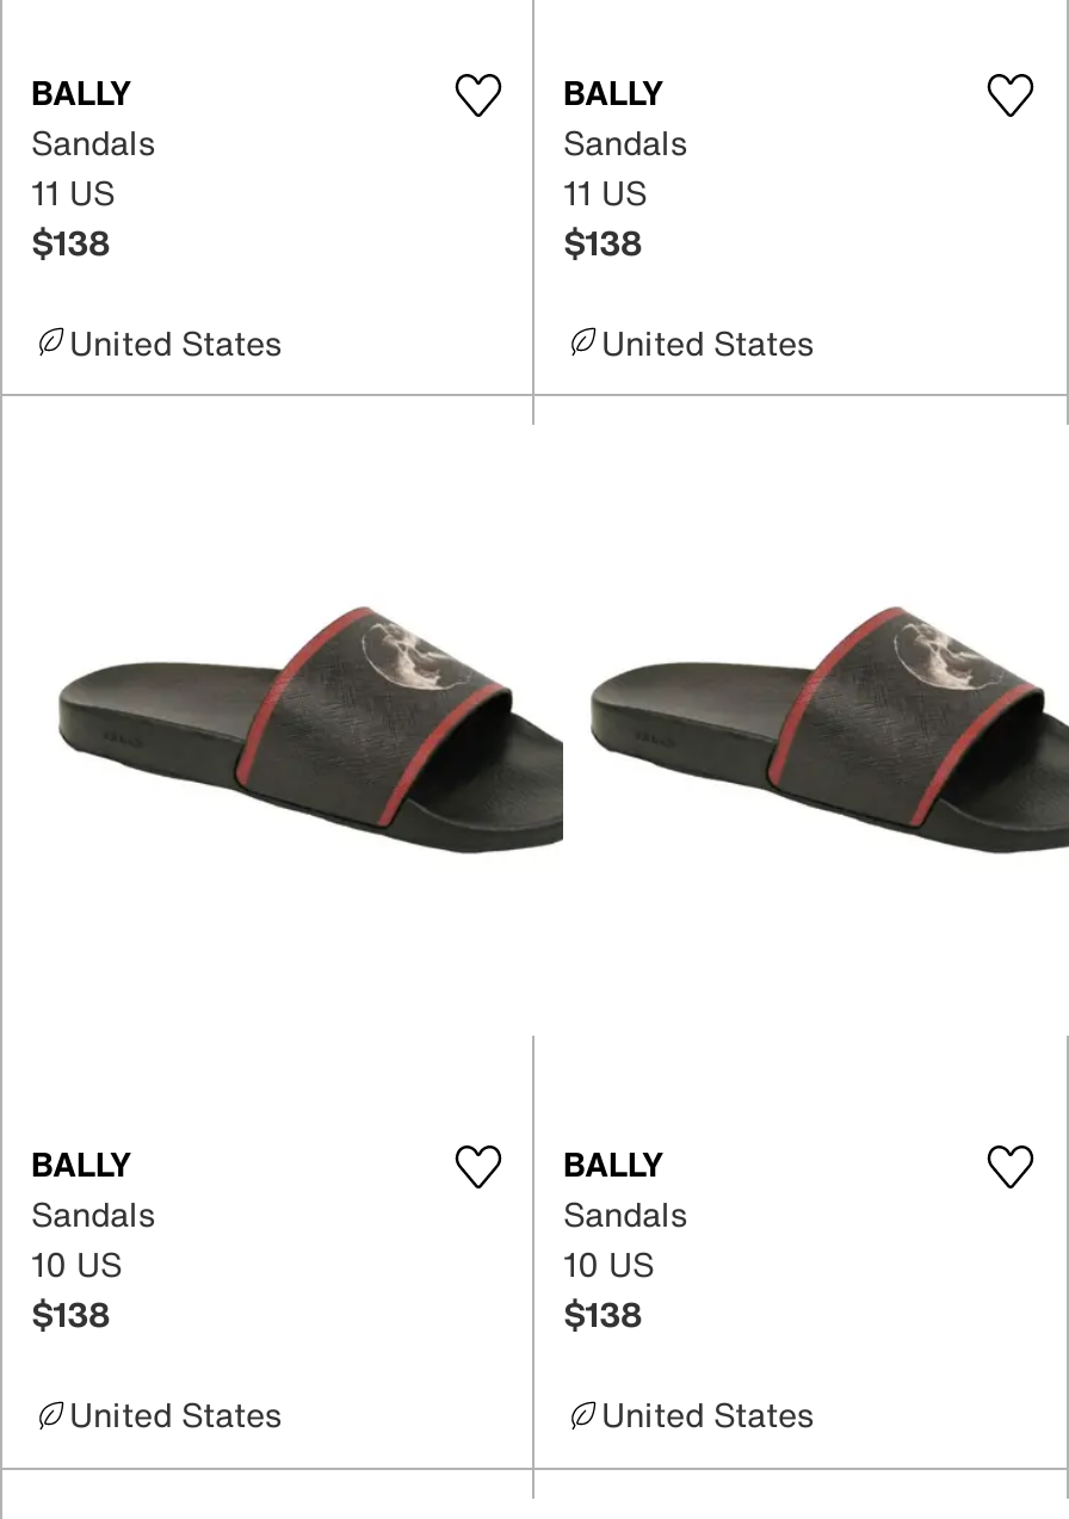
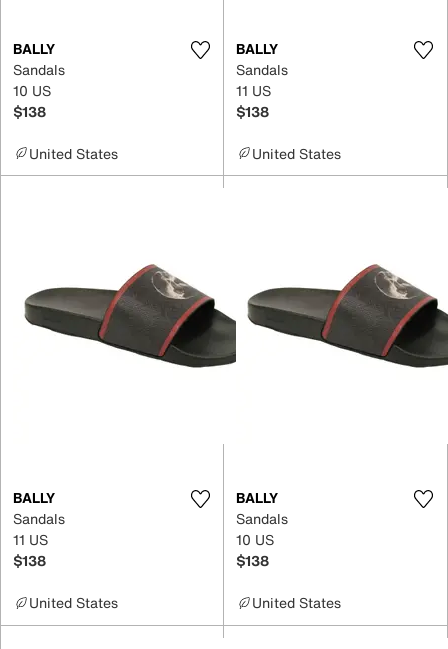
- 11 US
+ 10 US

- 10 US
+ 11 US
